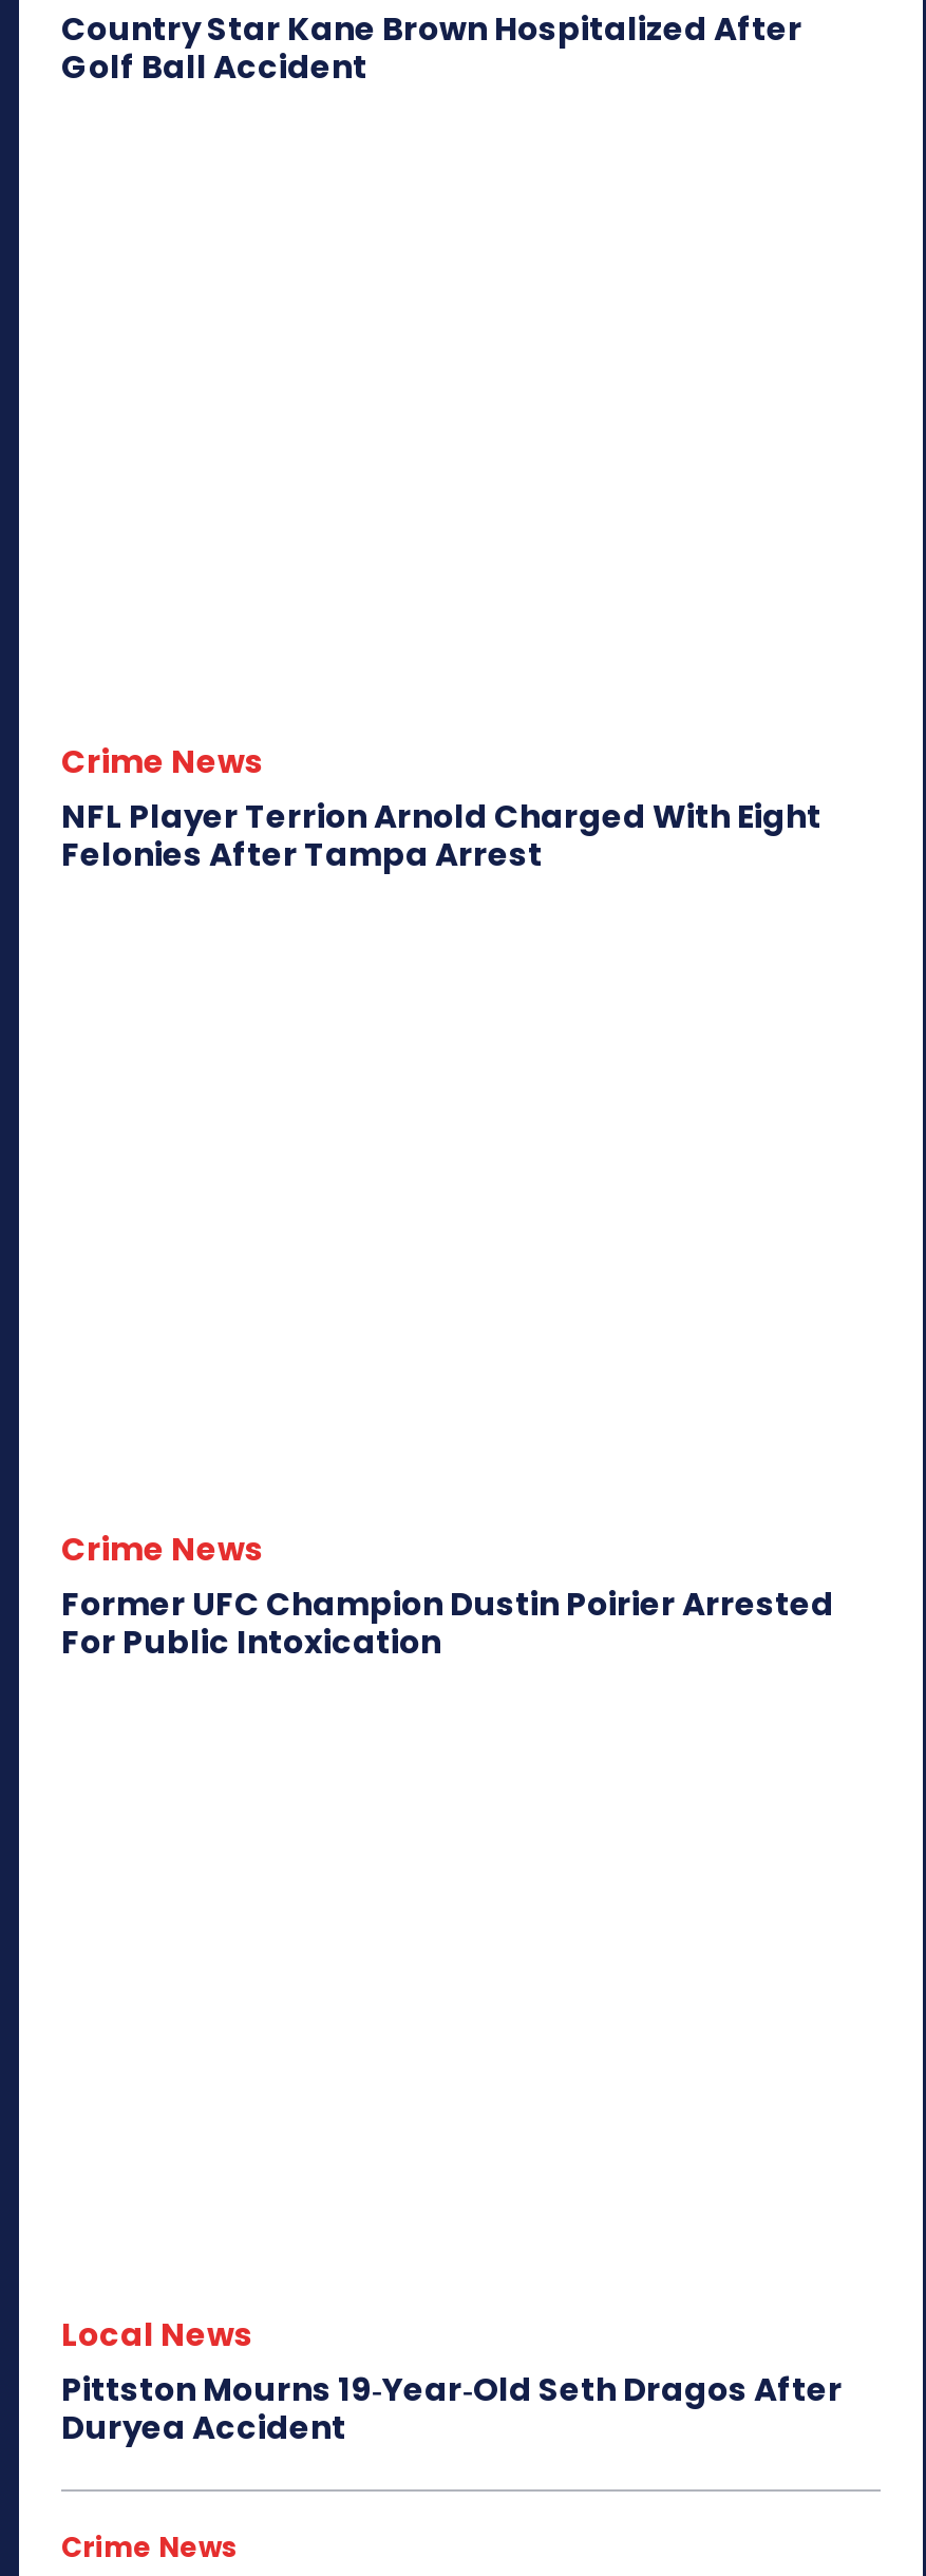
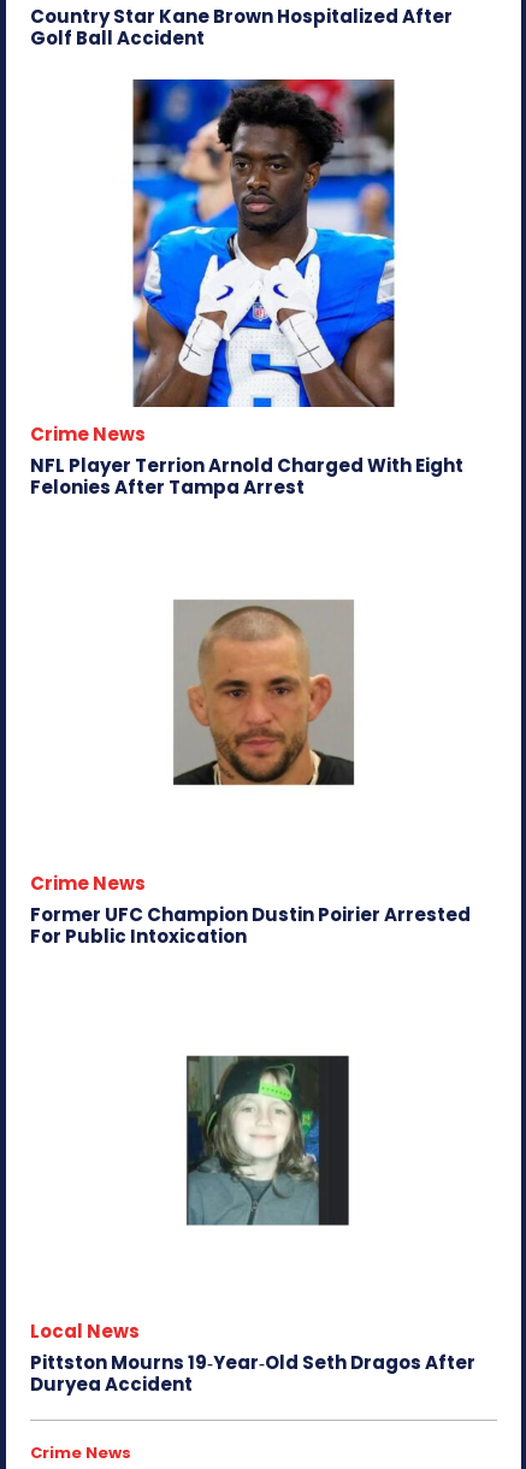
+ [image]

+ [image]

+ [image]
